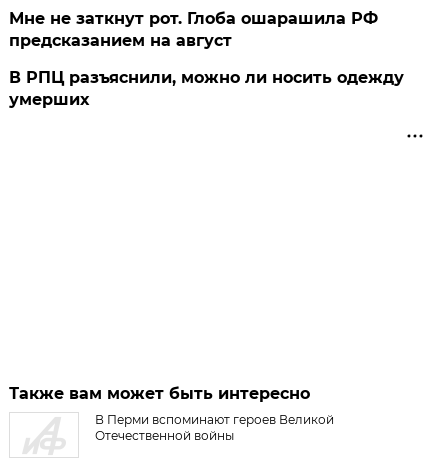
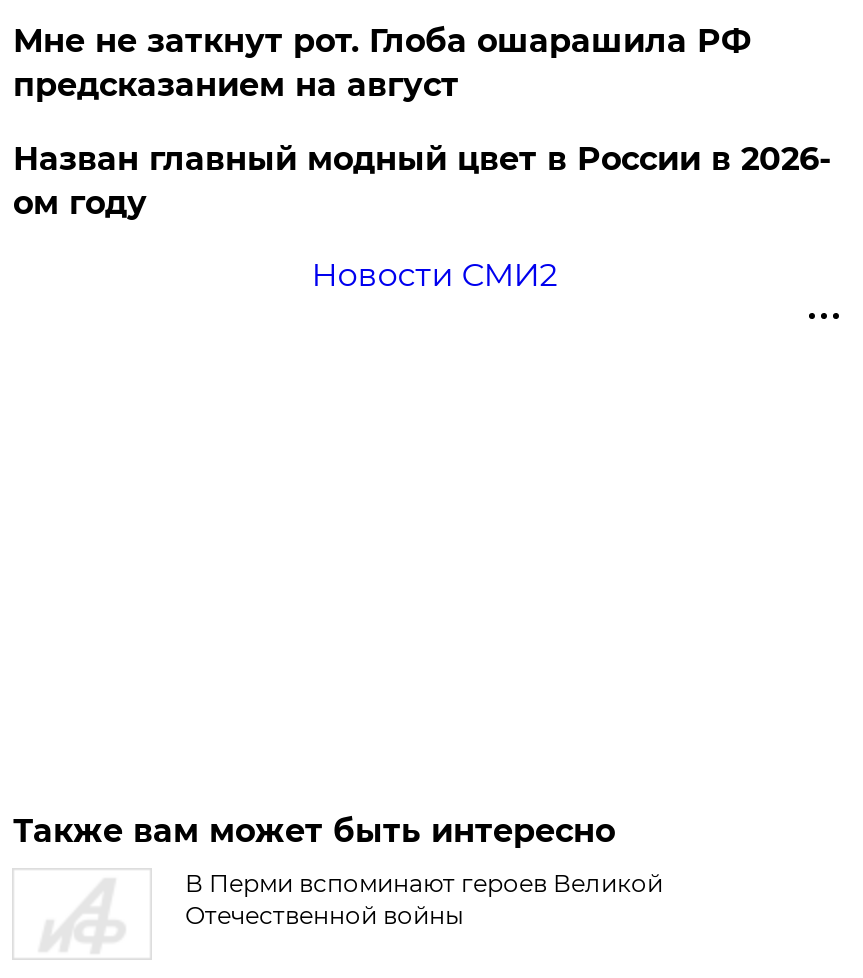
- В РПЦ разъяснили, можно ли носить одежду
- умерших
+ Назван главный модный цвет в России в 2026-
+ ом году
+ Новости СМИ2
